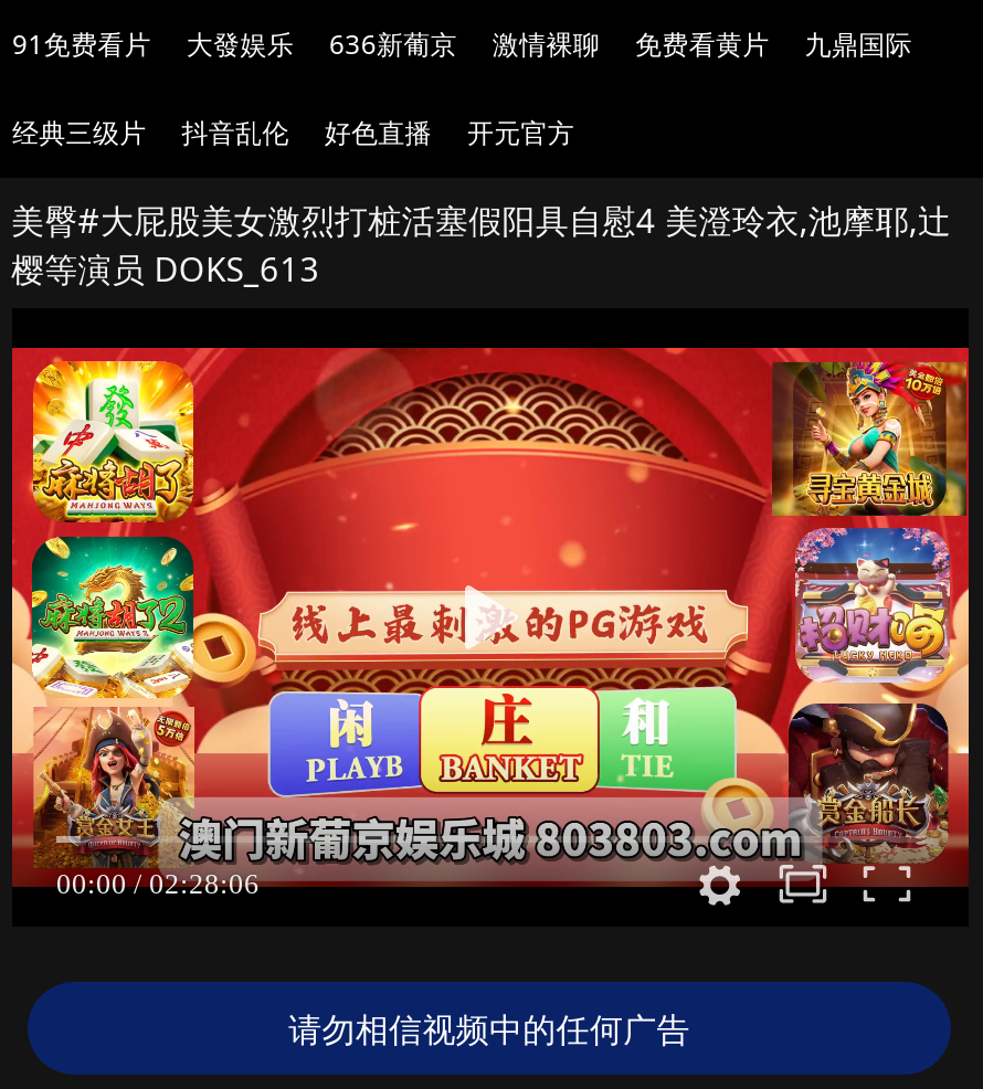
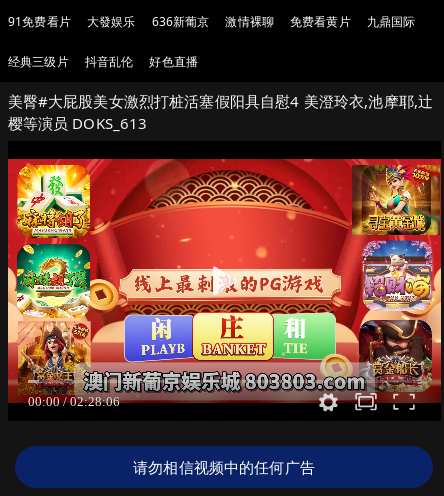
- 开元官方
